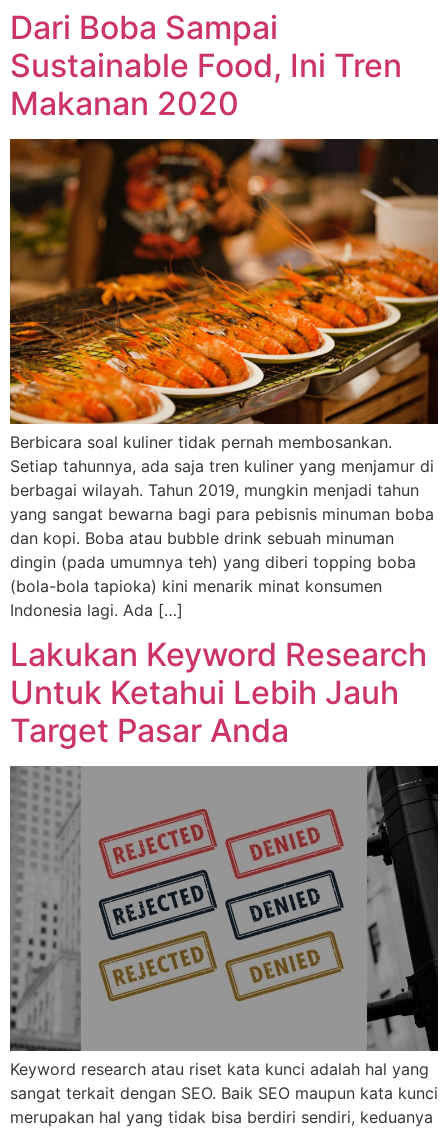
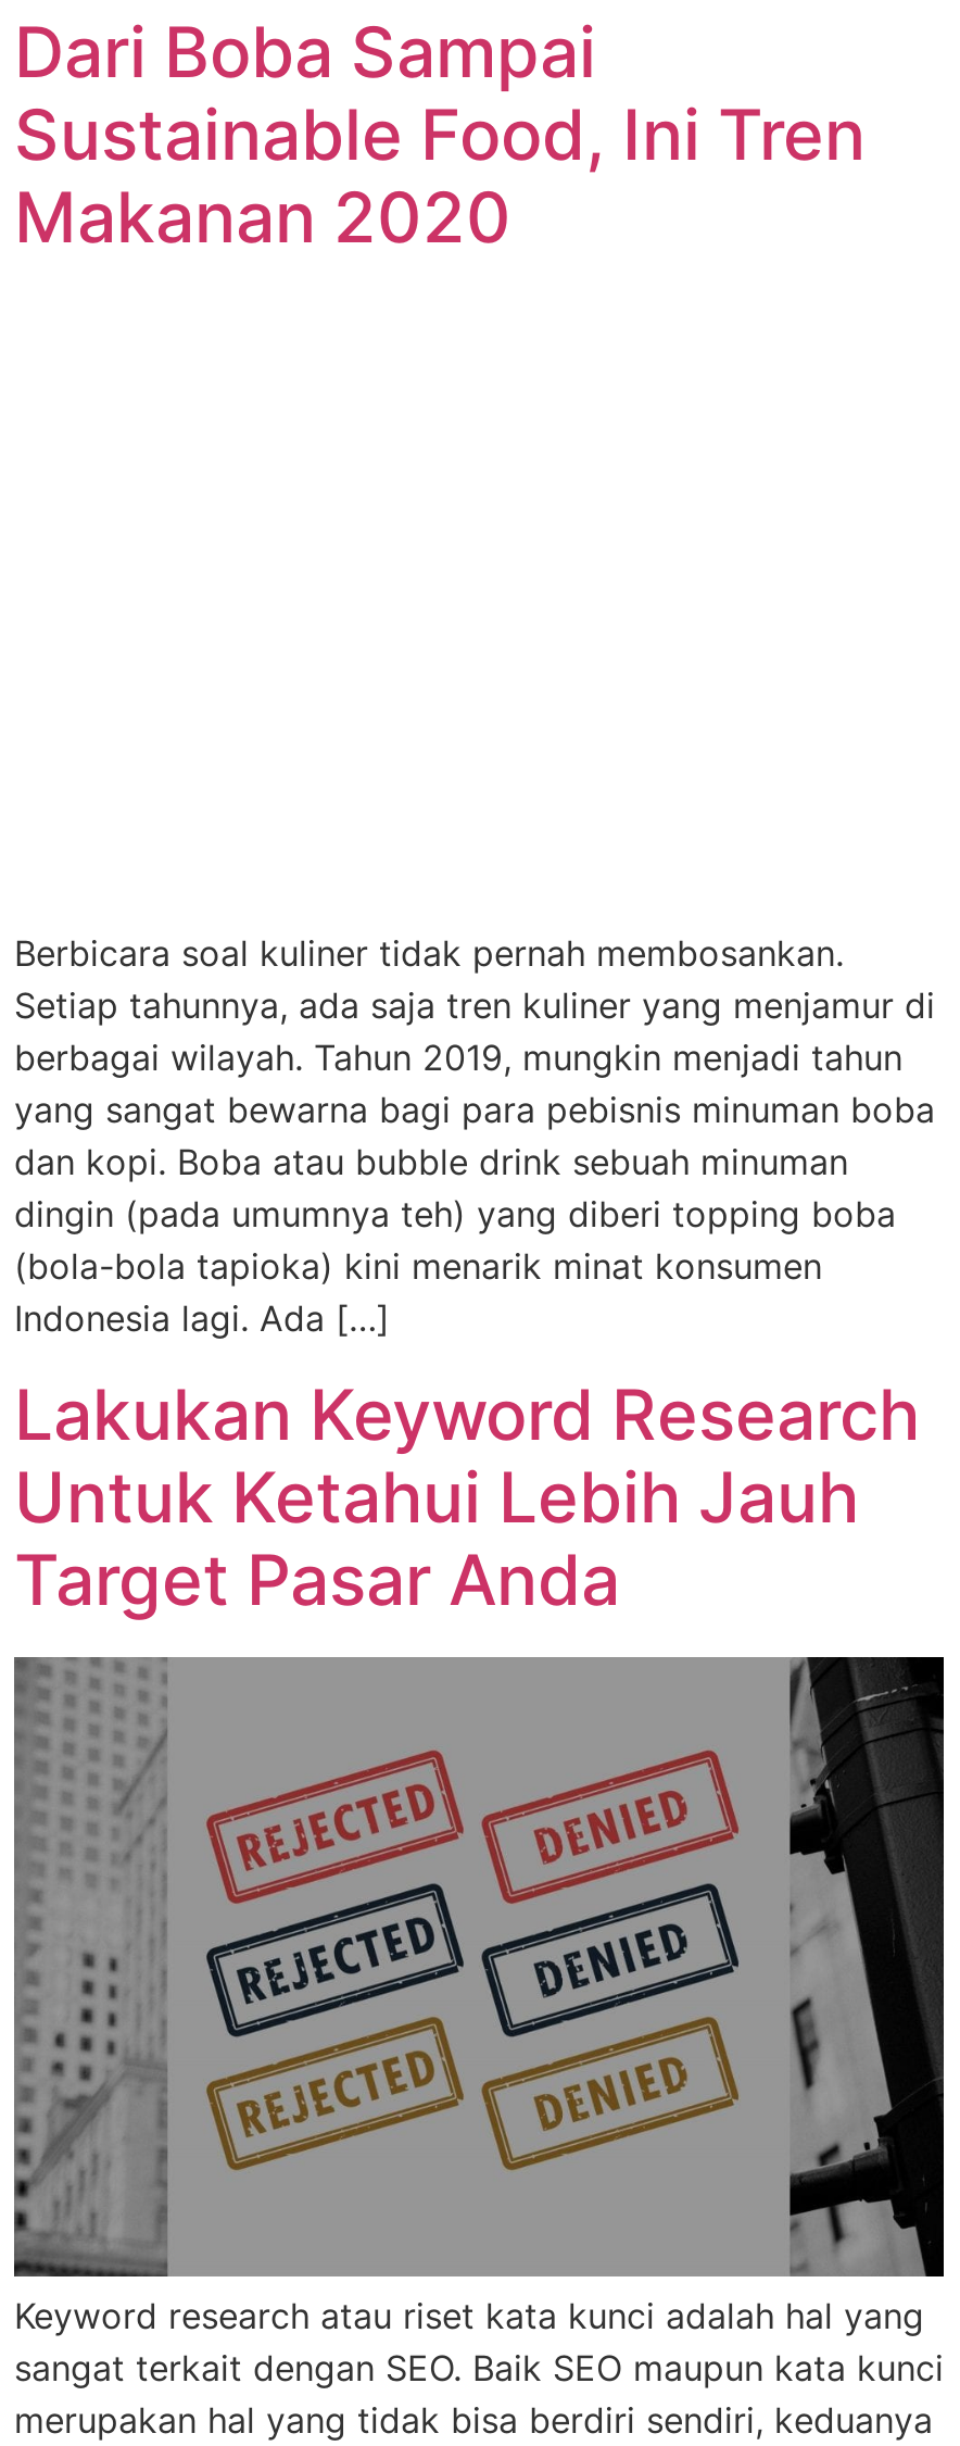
- [image]
